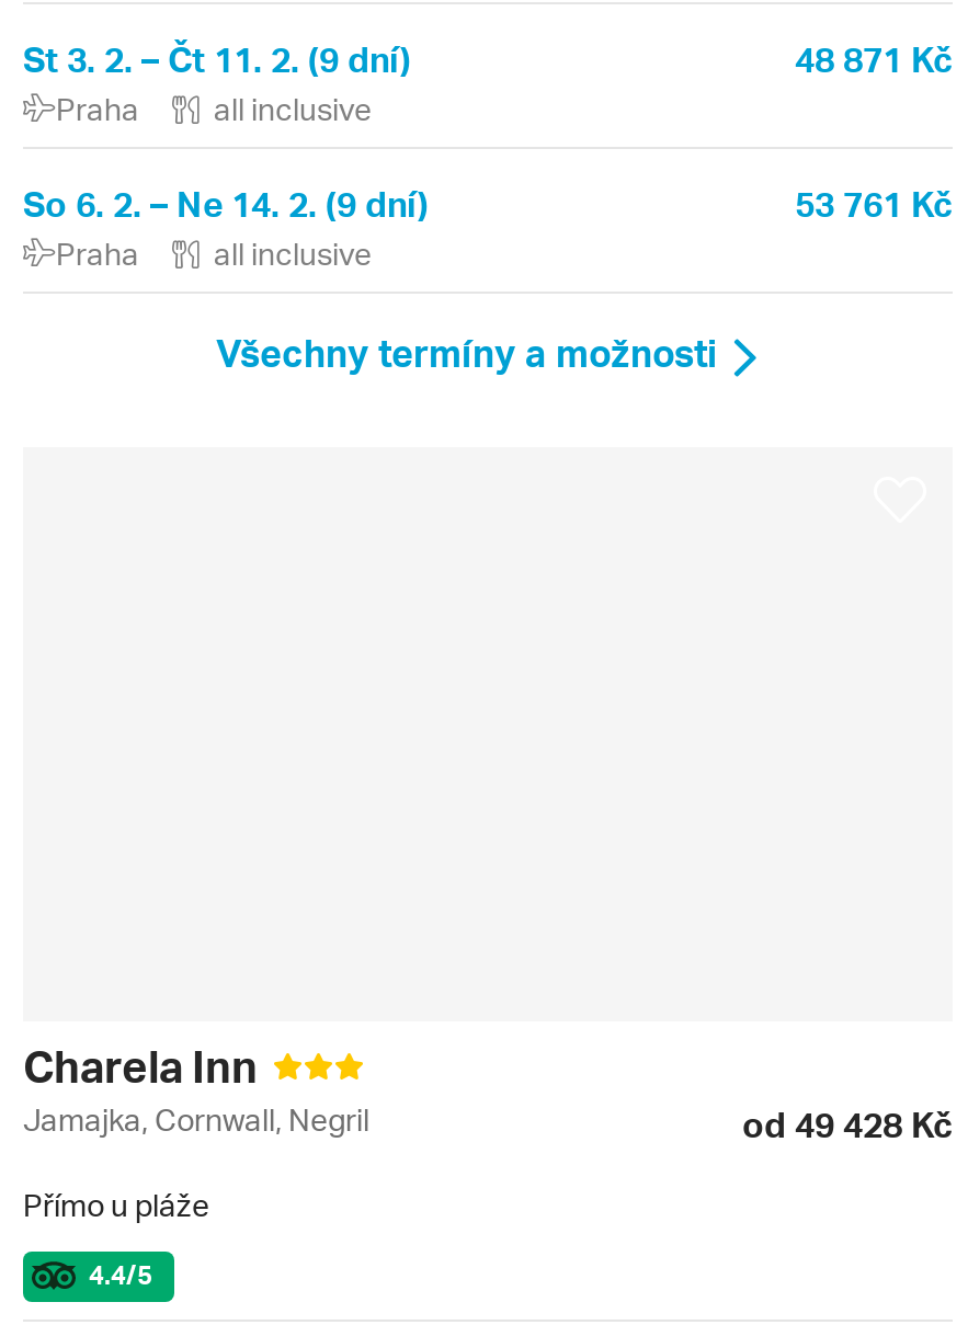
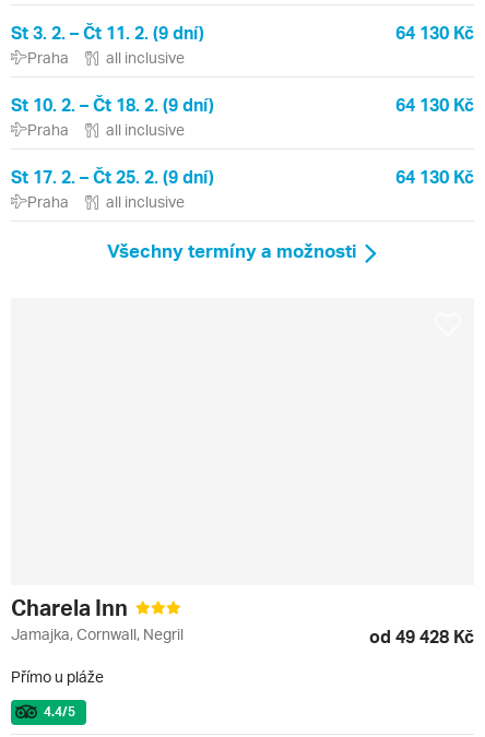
- 48 871 Kč
+ 64 130 Kč

- So 6. 2. – Ne 14. 2. (9 dní)
- 53 761 Kč
+ St 10. 2. – Čt 18. 2. (9 dní)
+ 64 130 Kč
+ Praha
+ all inclusive
+ St 17. 2. – Čt 25. 2. (9 dní)
+ 64 130 Kč
